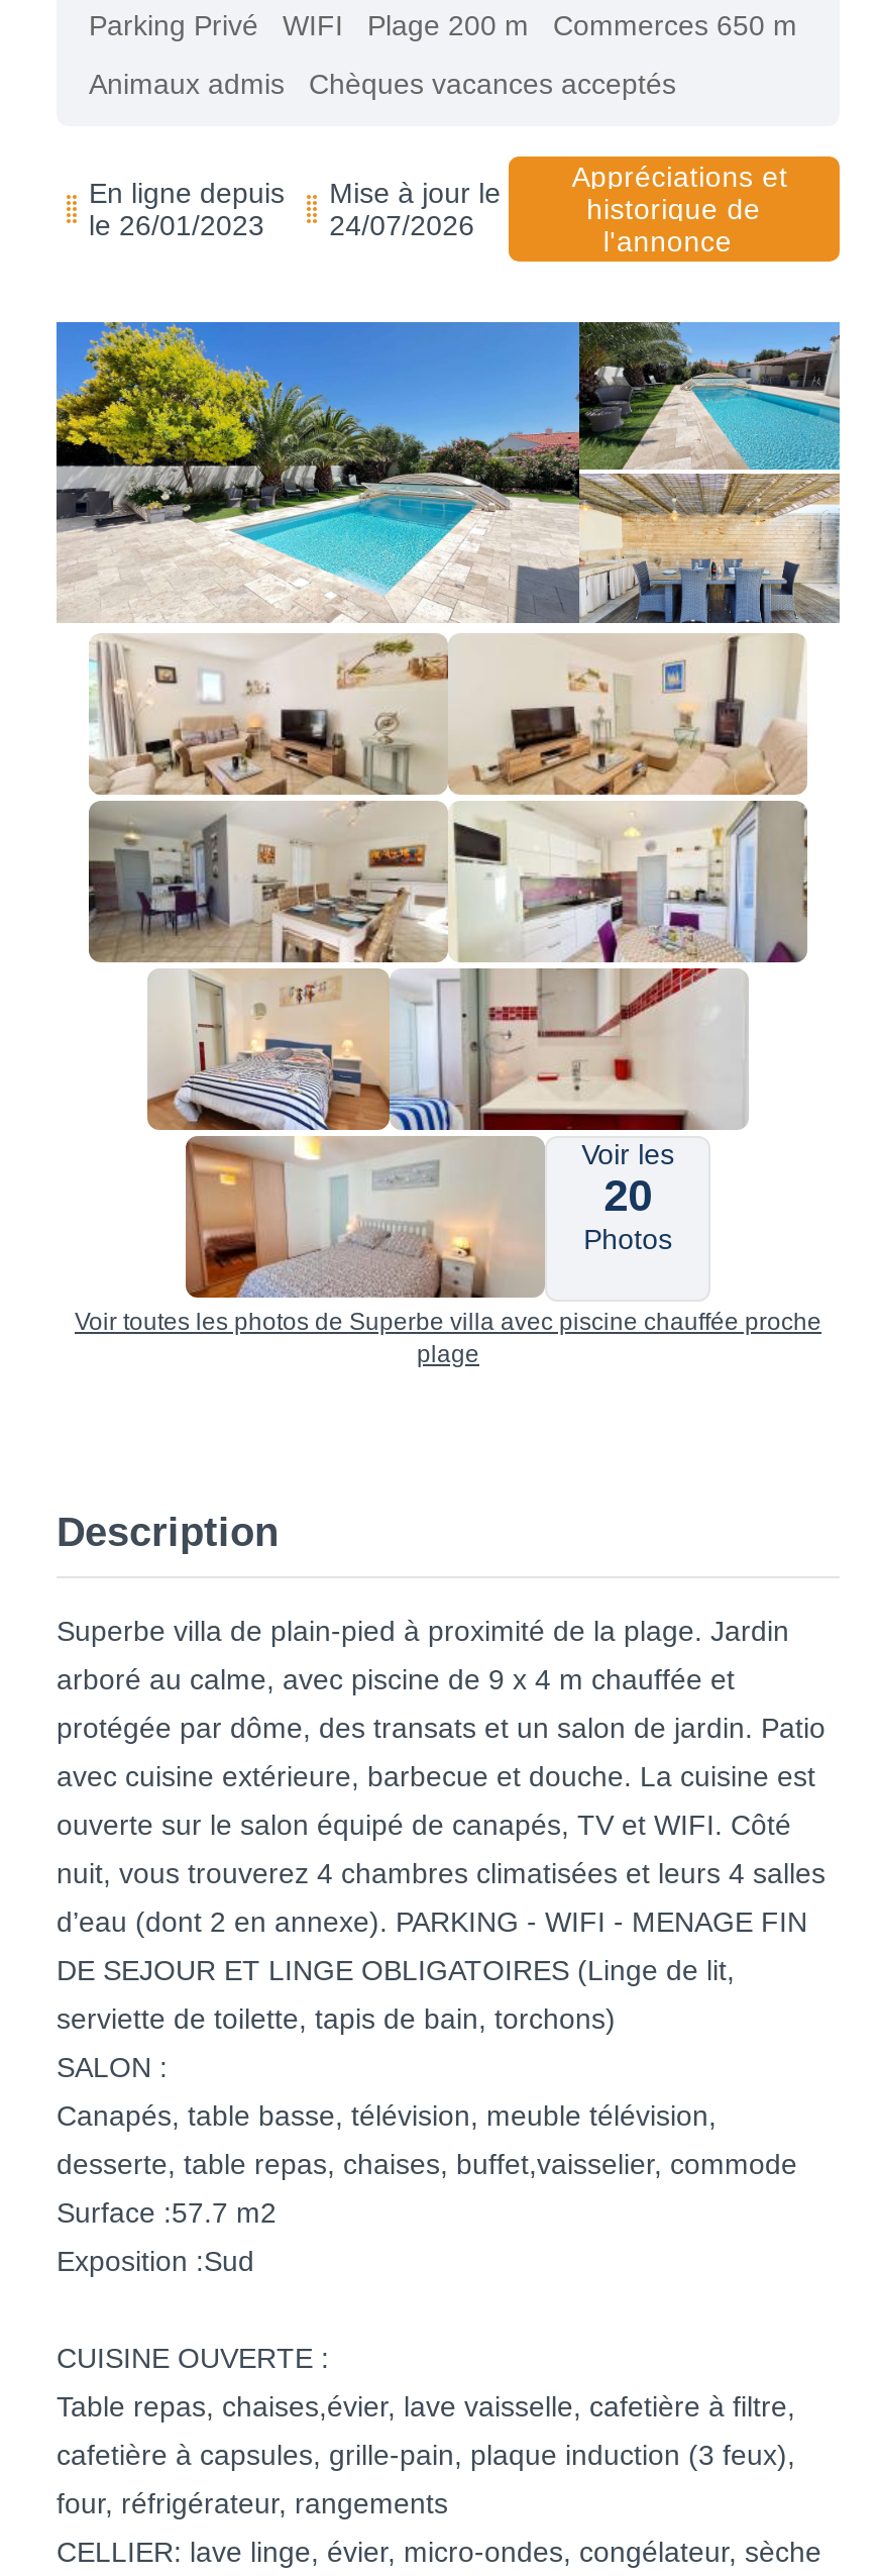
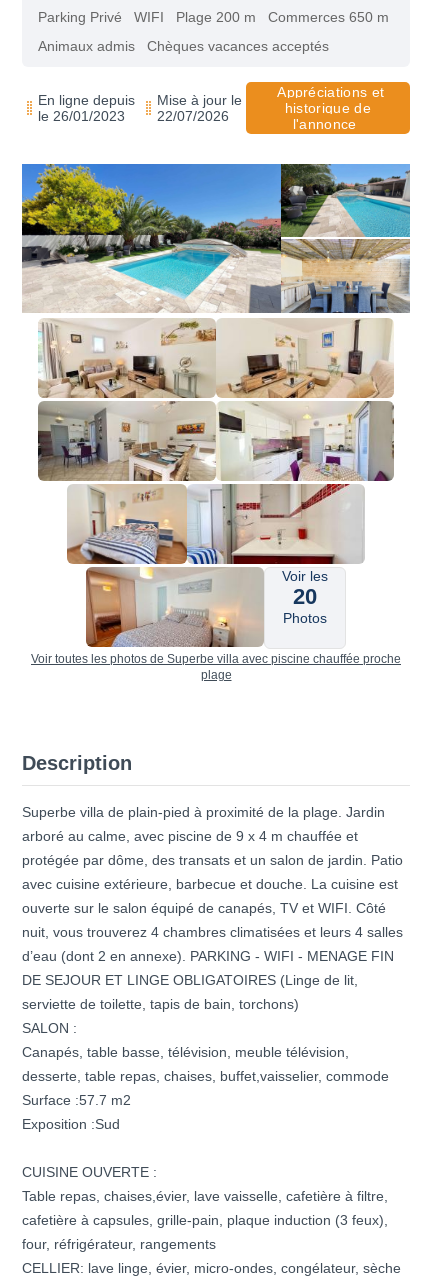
- 24/07/2026
+ 22/07/2026
